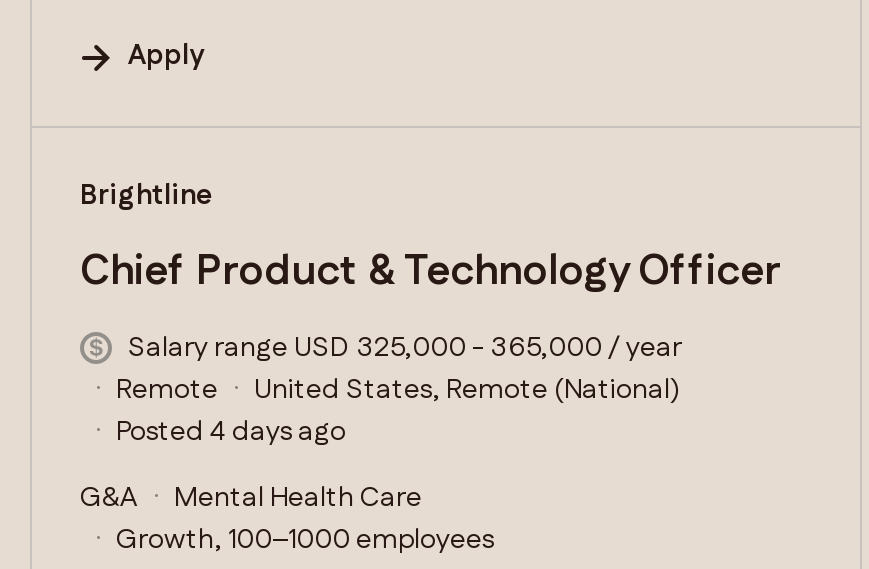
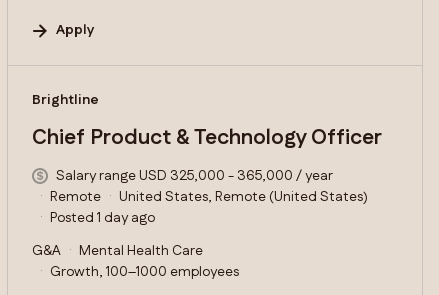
- United States, Remote (National)
- Posted 4 days ago
+ United States, Remote (United States)
+ Posted 1 day ago
